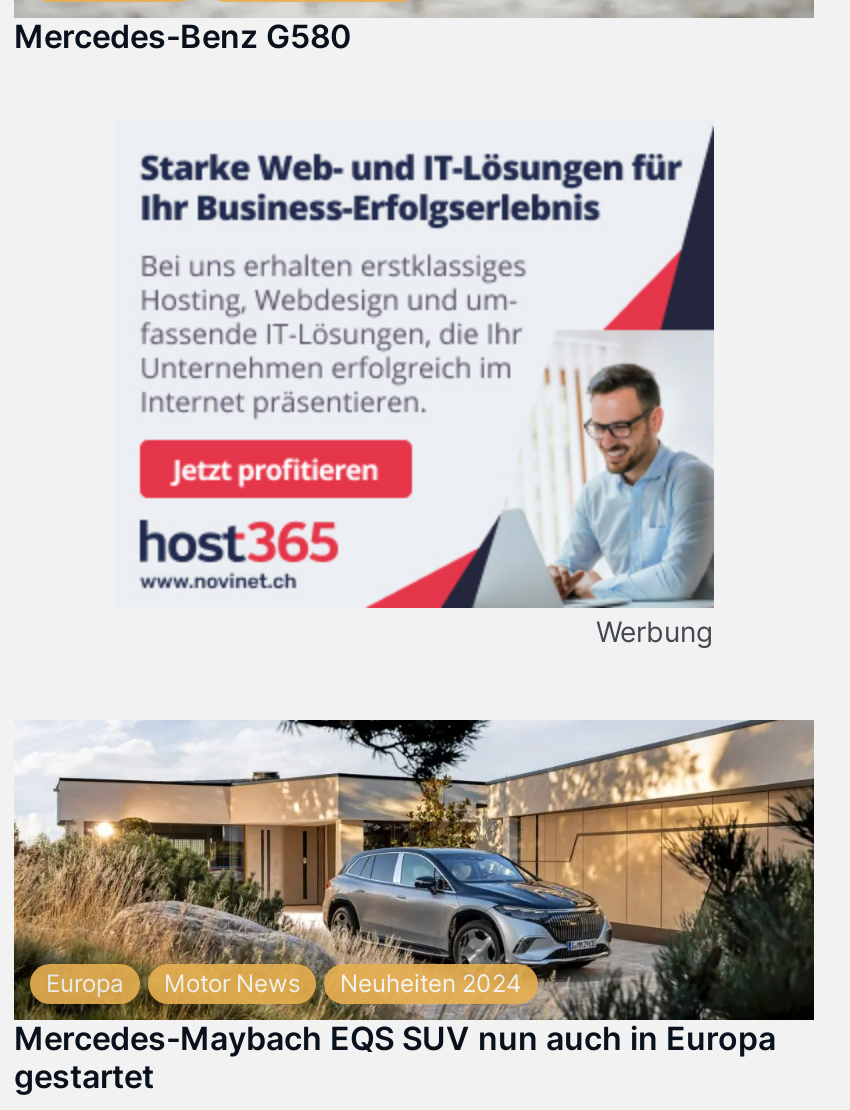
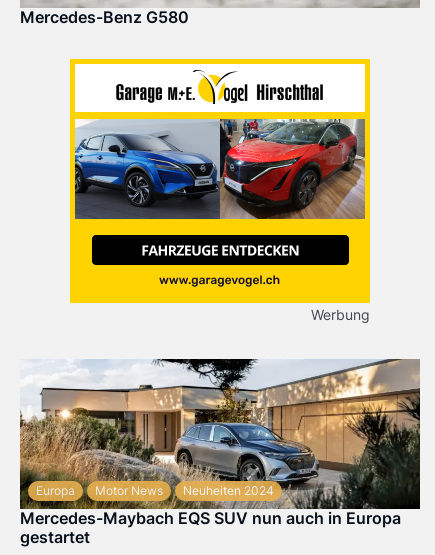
- [image]
+ [image]
